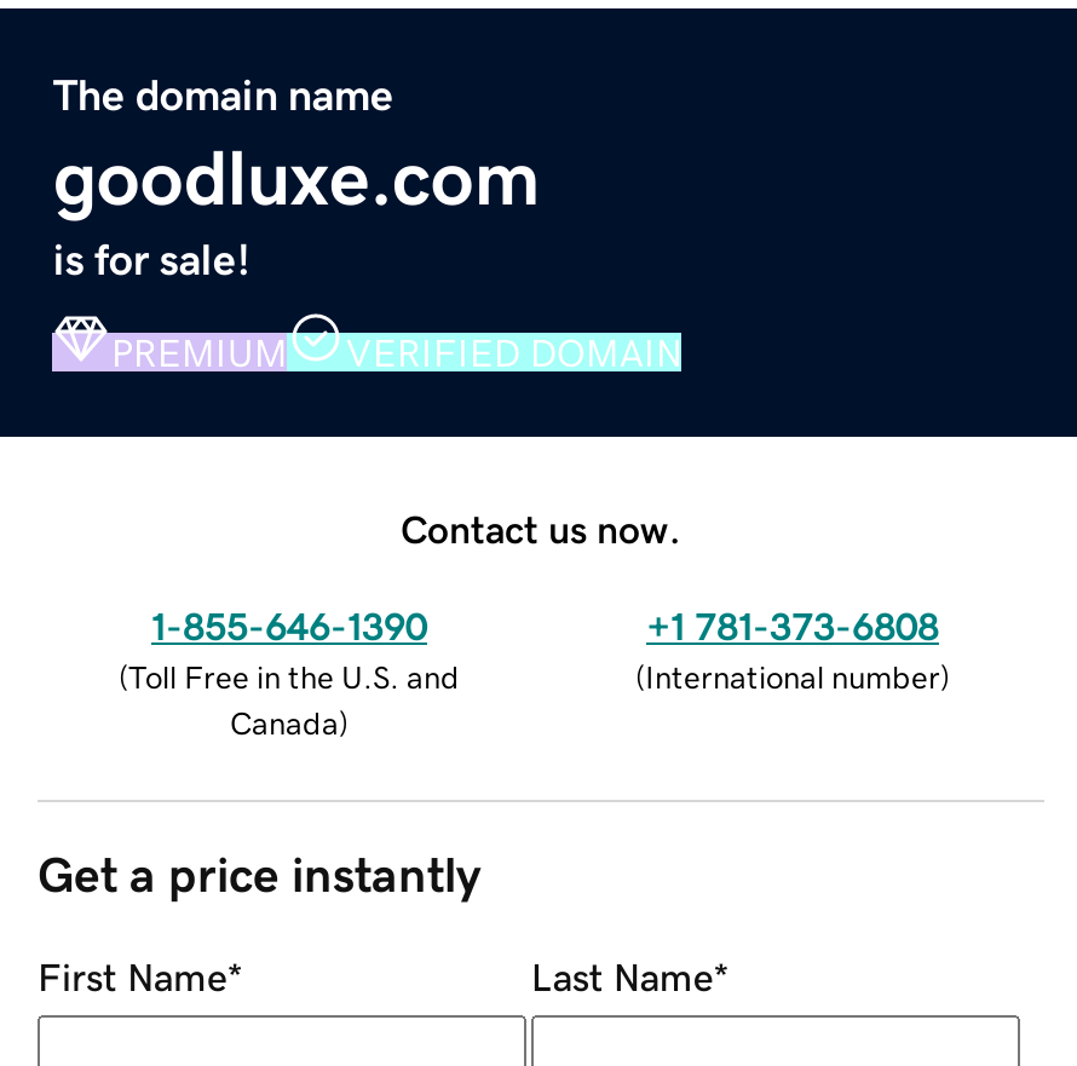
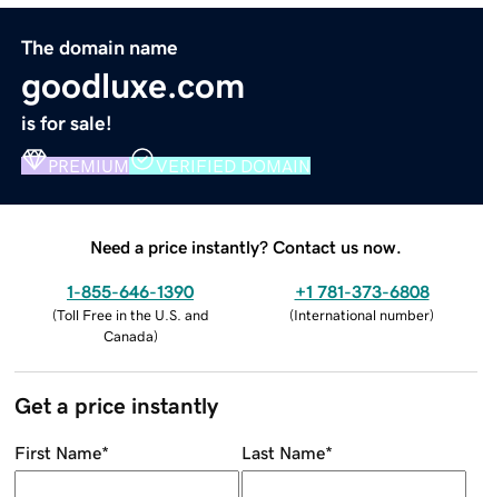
- Contact us now.
+ Need a price instantly? Contact us now.
